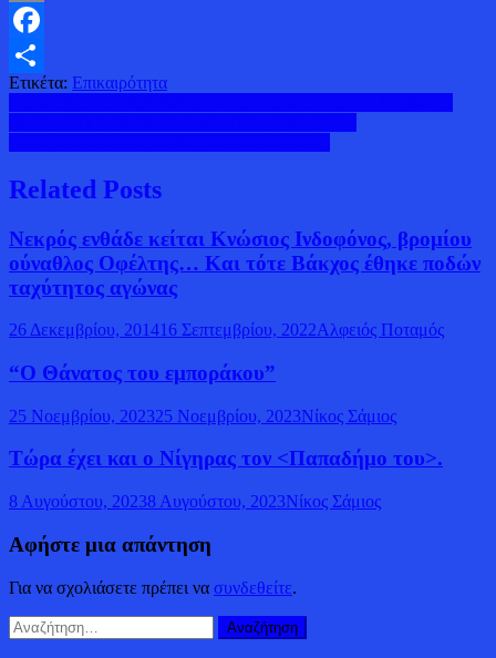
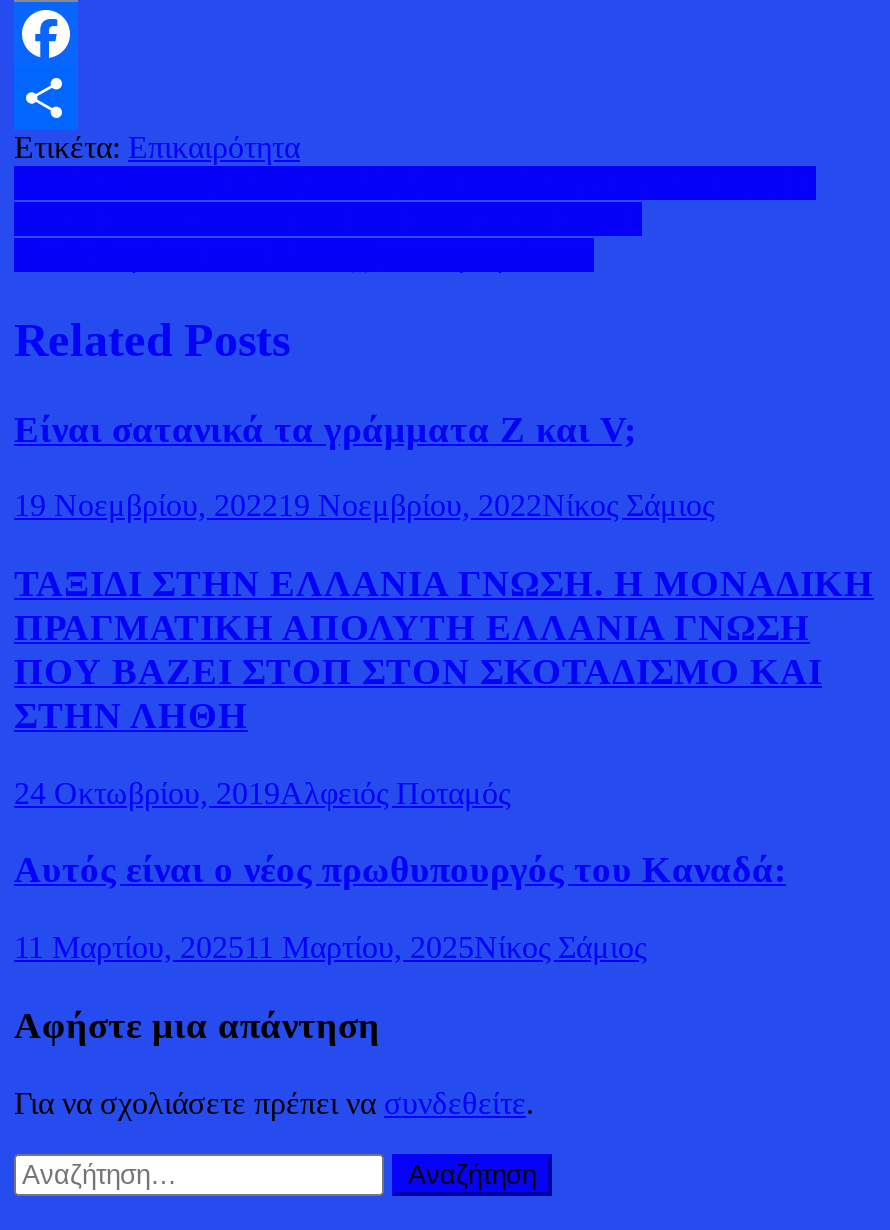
- Νεκρός ενθάδε κείται Κνώσιος Ινδοφόνος, βρομίου
- ούναθλος Οφέλτης… Και τότε Βάκχος έθηκε ποδών
- ταχύτητος αγώνας
+ Είναι σατανικά τα γράμματα Z και V;

- 26 Δεκεμβρίου, 201416 Σεπτεμβρίου, 2022Αλφειός Ποταμός
+ 19 Νοεμβρίου, 202219 Νοεμβρίου, 2022Νίκος Σάμιος

- “Ο Θάνατος του εμποράκου”
+ ΤΑΞΙΔΙ ΣΤΗΝ ΕΛΛΑΝΙΑ ΓΝΩΣΗ. Η ΜΟΝΑΔΙΚΗ
+ ΠΡΑΓΜΑΤΙΚΗ ΑΠΟΛΥΤΗ ΕΛΛΑΝΙΑ ΓΝΩΣΗ
+ ΠΟΥ ΒΑΖΕΙ ΣΤΟΠ ΣΤΟΝ ΣΚΟΤΑΔΙΣΜΟ ΚΑΙ
+ ΣΤΗΝ ΛΗΘΗ

- 25 Νοεμβρίου, 202325 Νοεμβρίου, 2023Νίκος Σάμιος
+ 24 Οκτωβρίου, 2019Αλφειός Ποταμός

- Τώρα έχει και ο Νίγηρας τον <Παπαδήμο του>.
+ Αυτός είναι ο νέος πρωθυπουργός του Καναδά:

- 8 Αυγούστου, 20238 Αυγούστου, 2023Νίκος Σάμιος
+ 11 Μαρτίου, 202511 Μαρτίου, 2025Νίκος Σάμιος
